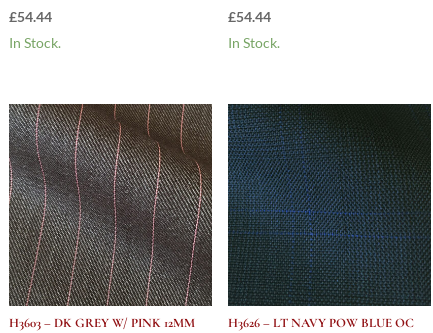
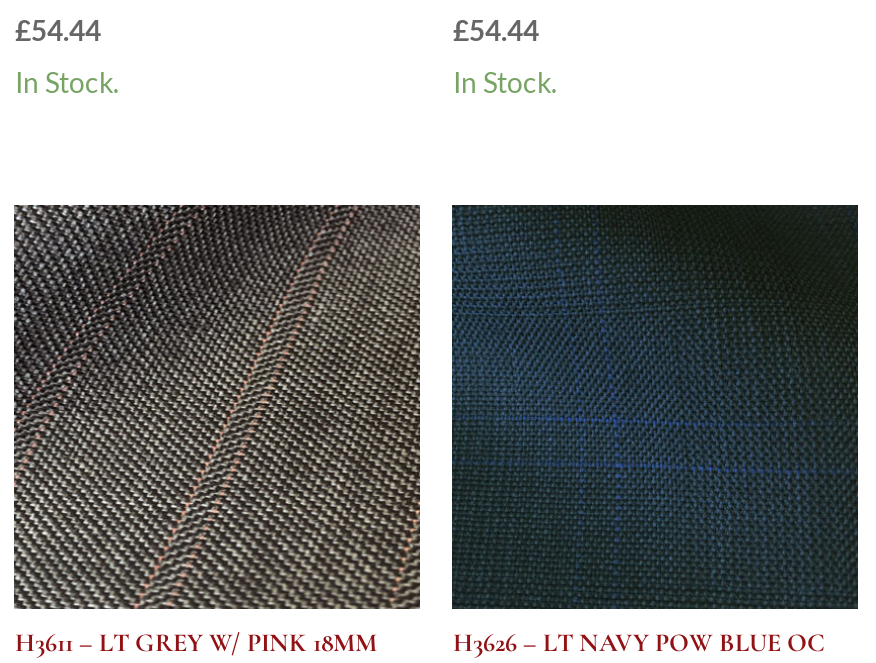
- [image]
- H3603 – DK GREY W/ PINK 12MM
+ [image]
+ H3611 – LT GREY W/ PINK 18MM
